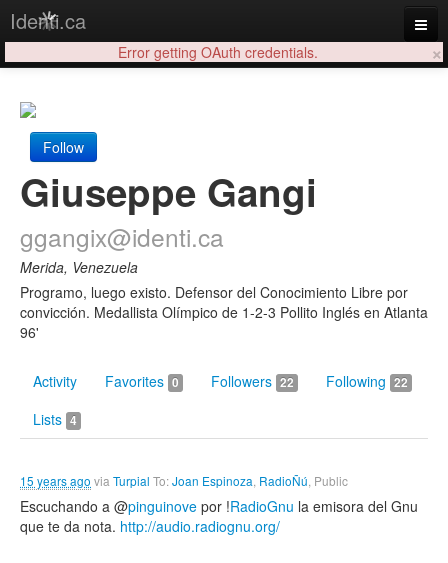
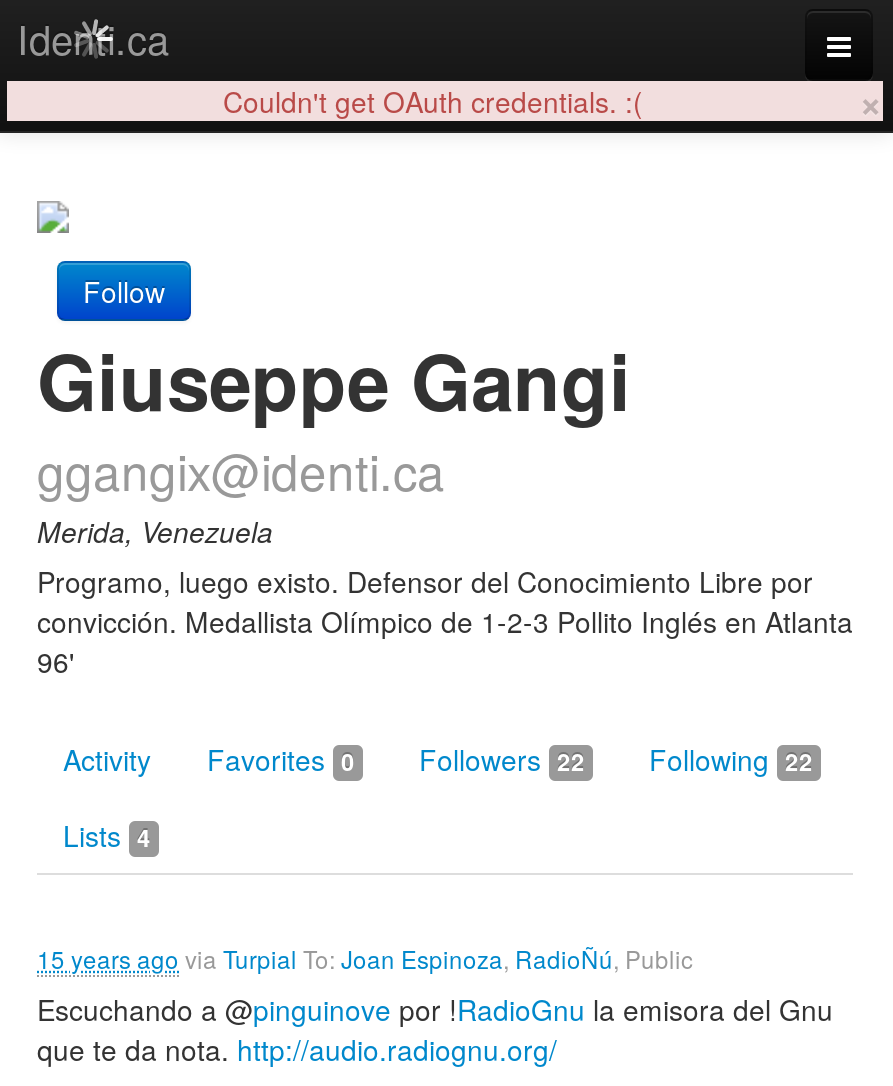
- Error getting OAuth credentials.
+ Couldn't get OAuth credentials. :(
